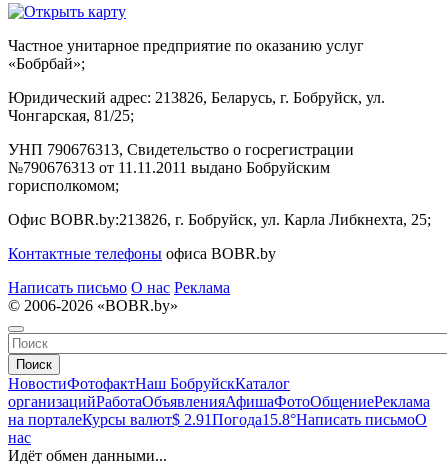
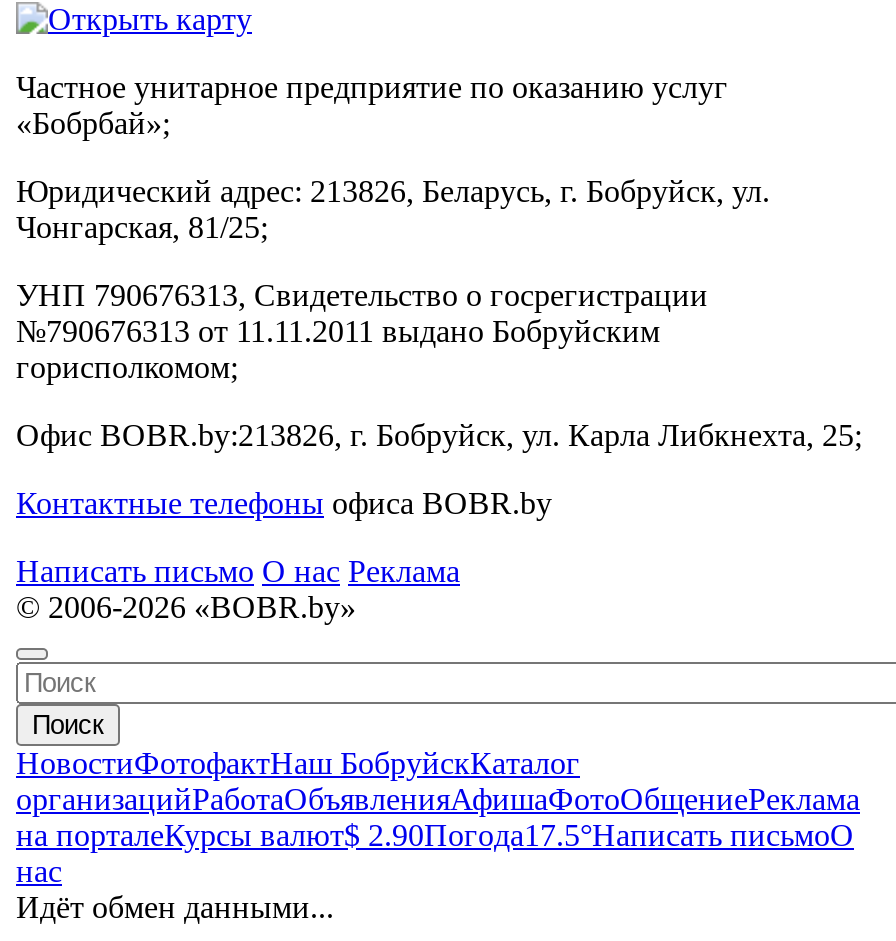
- на порталеКурсы валют$ 2.91Погода15.8°Написать письмоО
+ на порталеКурсы валют$ 2.90Погода17.5°Написать письмоО
